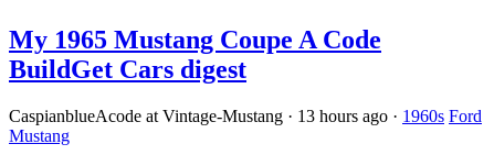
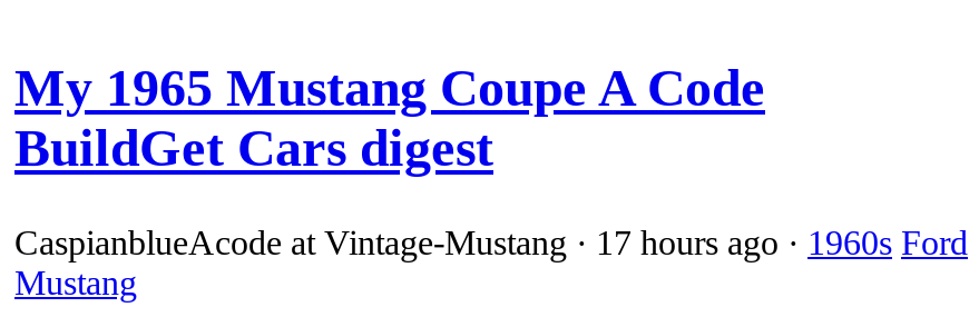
- CaspianblueAcode at Vintage-Mustang · 13 hours ago · 1960s Ford
+ CaspianblueAcode at Vintage-Mustang · 17 hours ago · 1960s Ford
